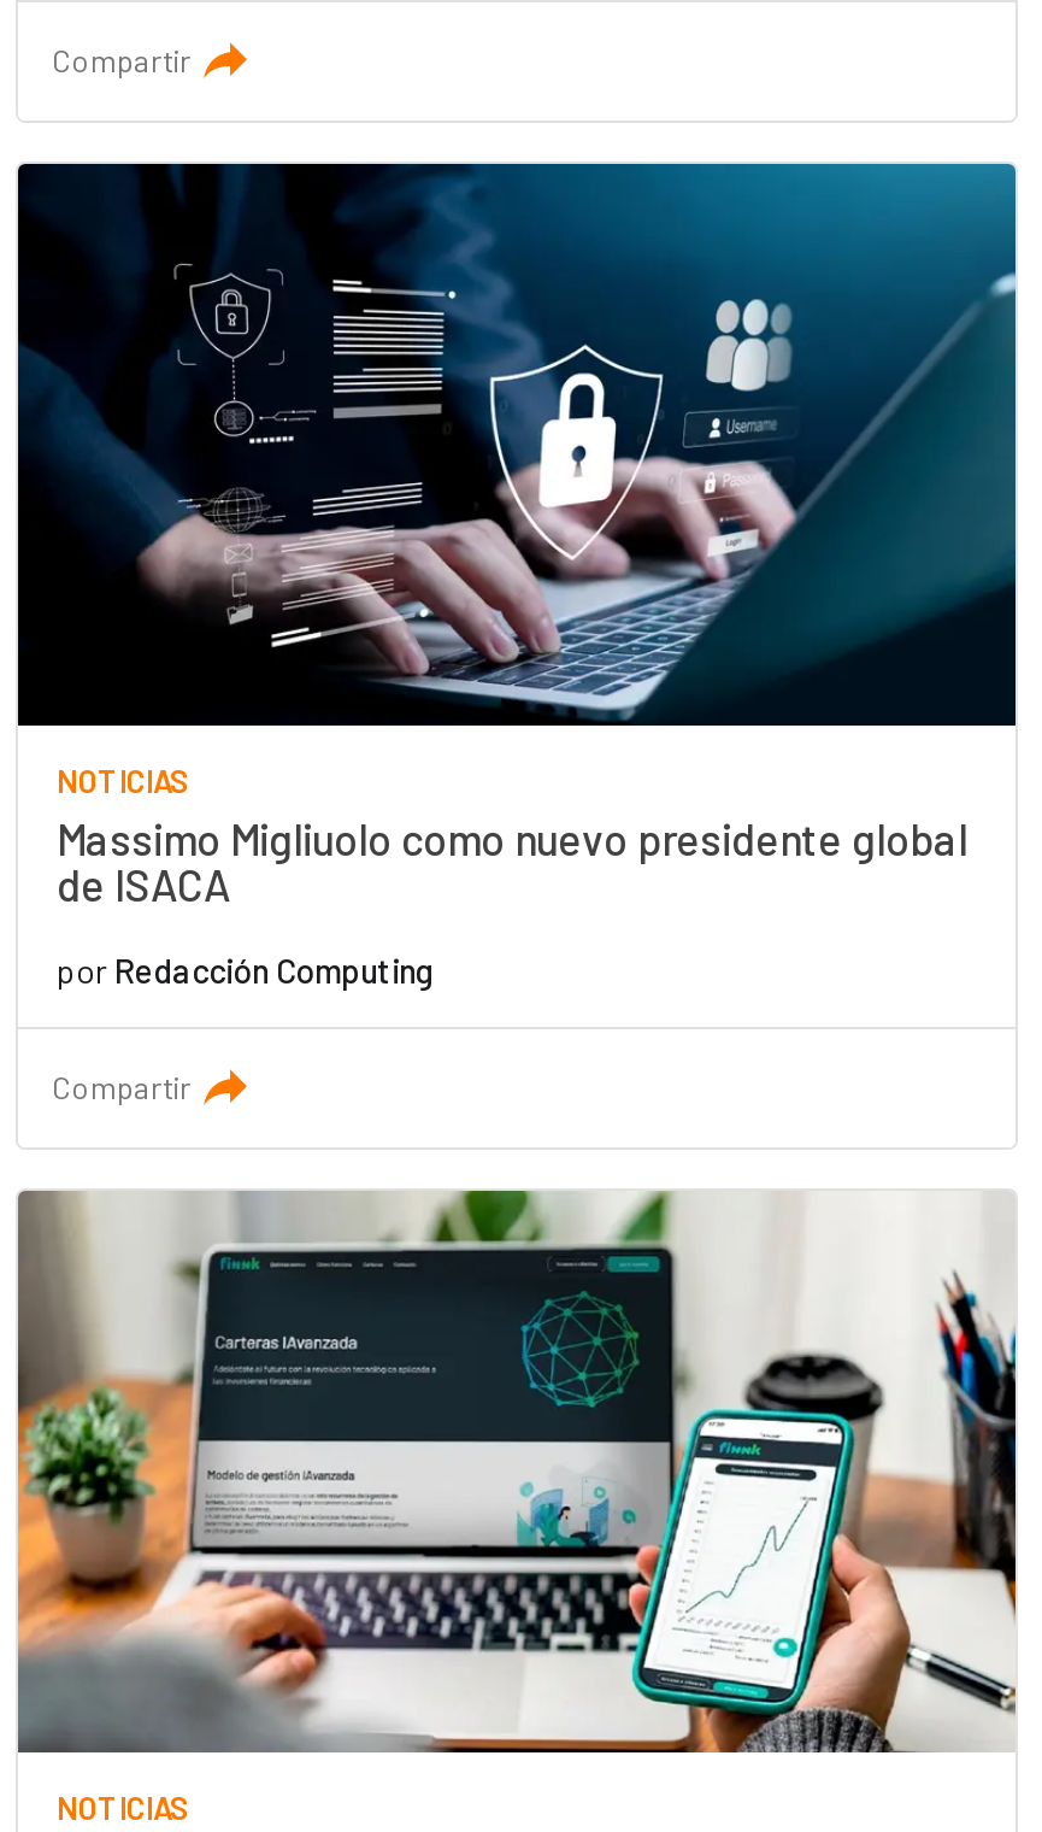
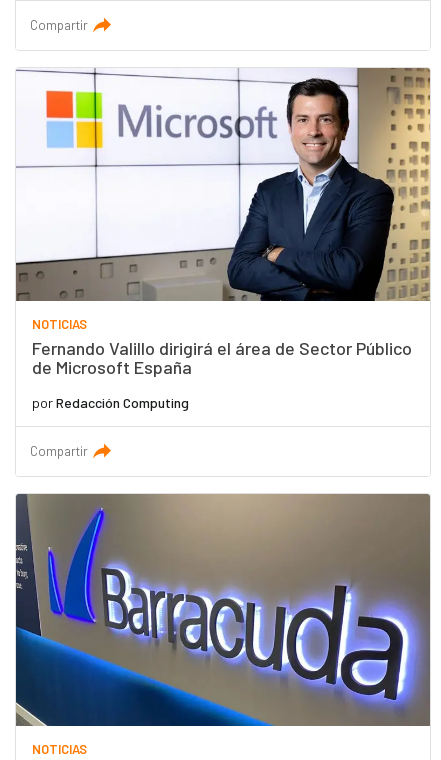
- [image]
- Massimo Migliuolo como nuevo presidente global
- de ISACA
+ [image]
+ Fernando Valillo dirigirá el área de Sector Público
+ de Microsoft España

- [image]
+ [image]
